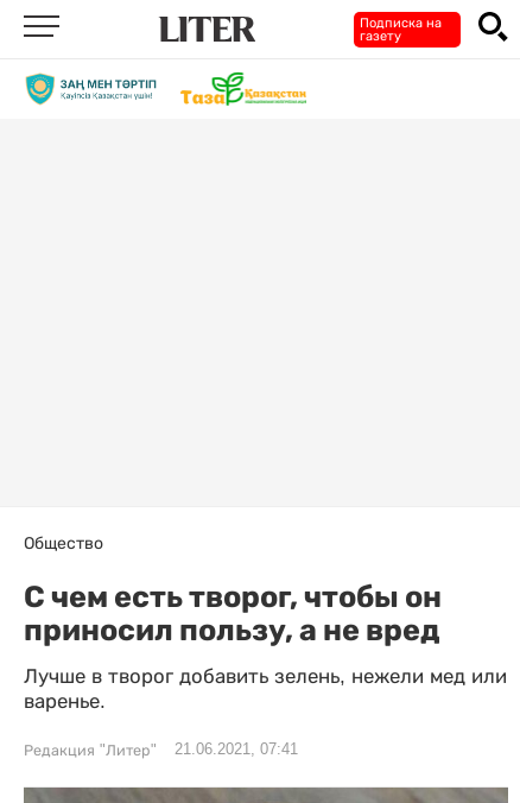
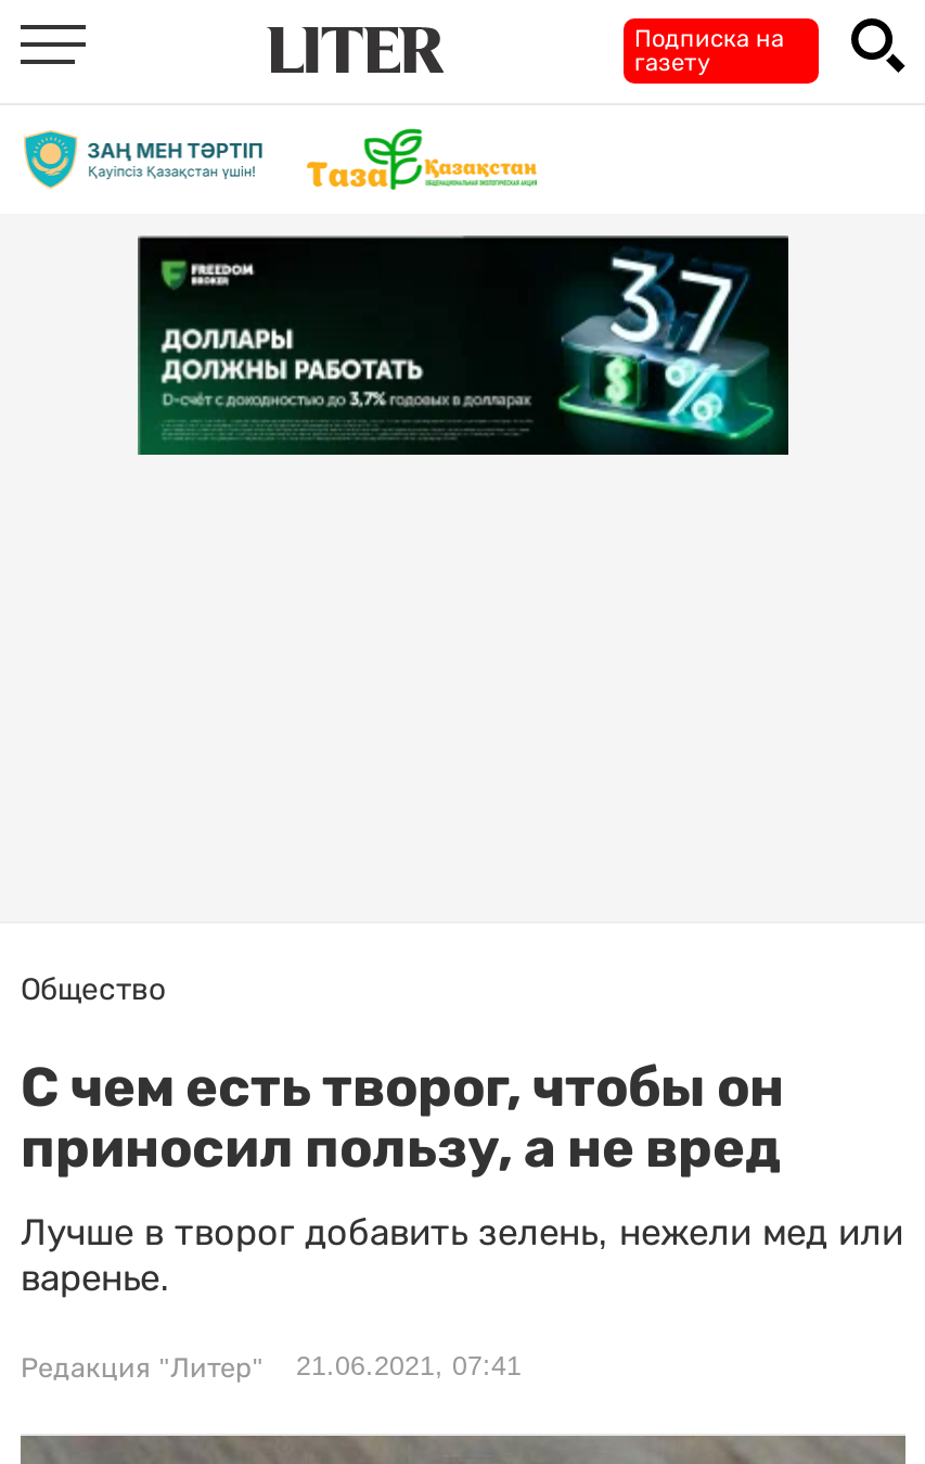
+ [image]
